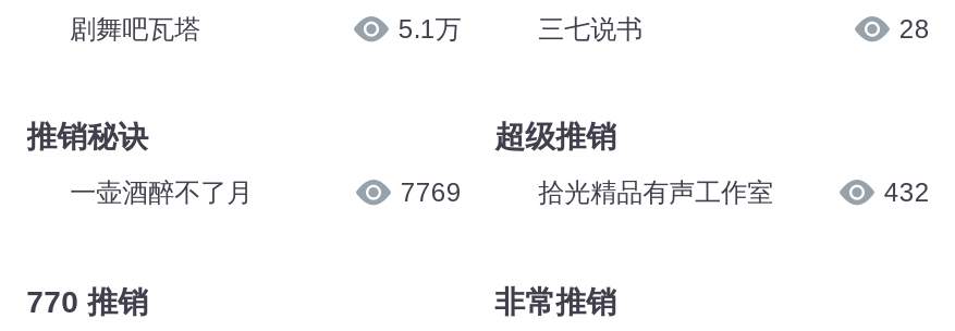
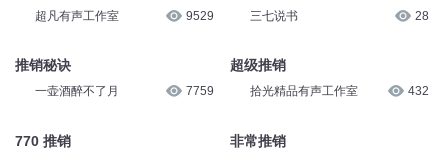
- 剧舞吧瓦塔
- 5.1万
+ 超凡有声工作室
+ 9529

- 7769
+ 7759
